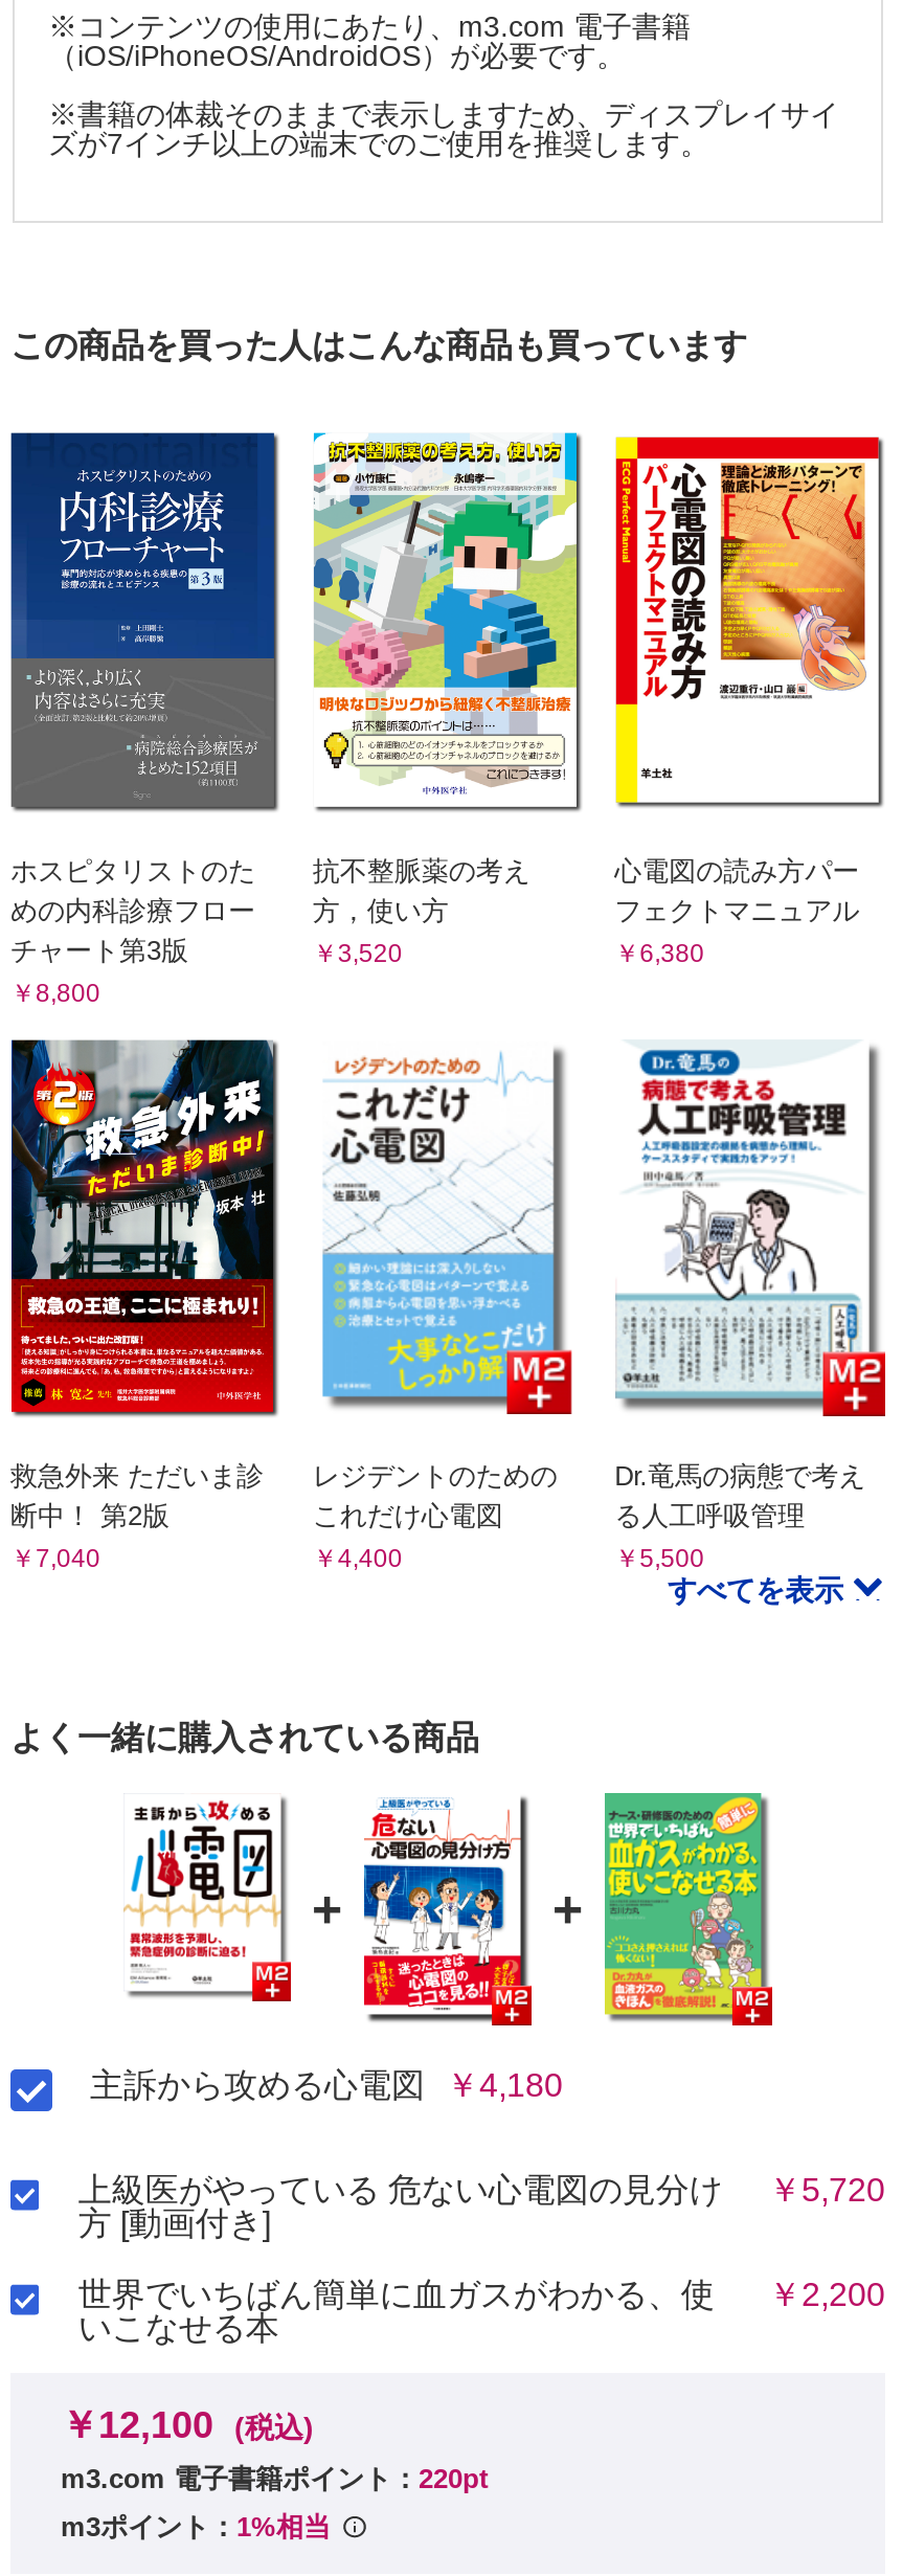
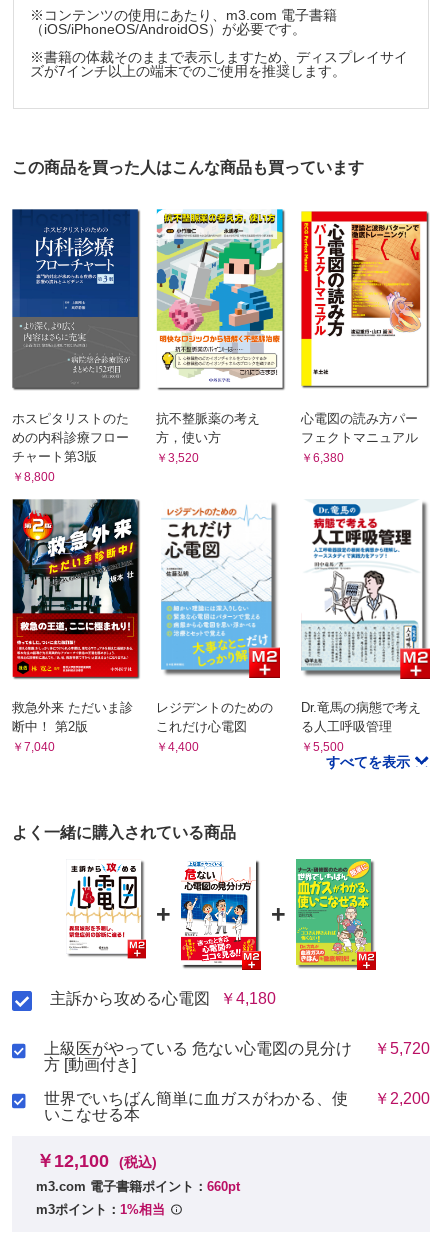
- m3.com 電子書籍ポイント：220pt
+ m3.com 電子書籍ポイント：660pt
